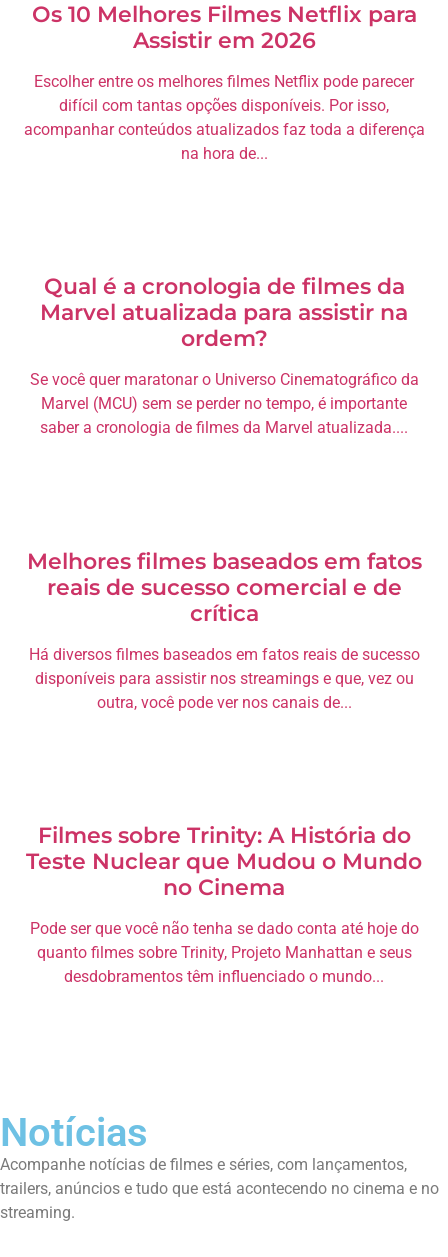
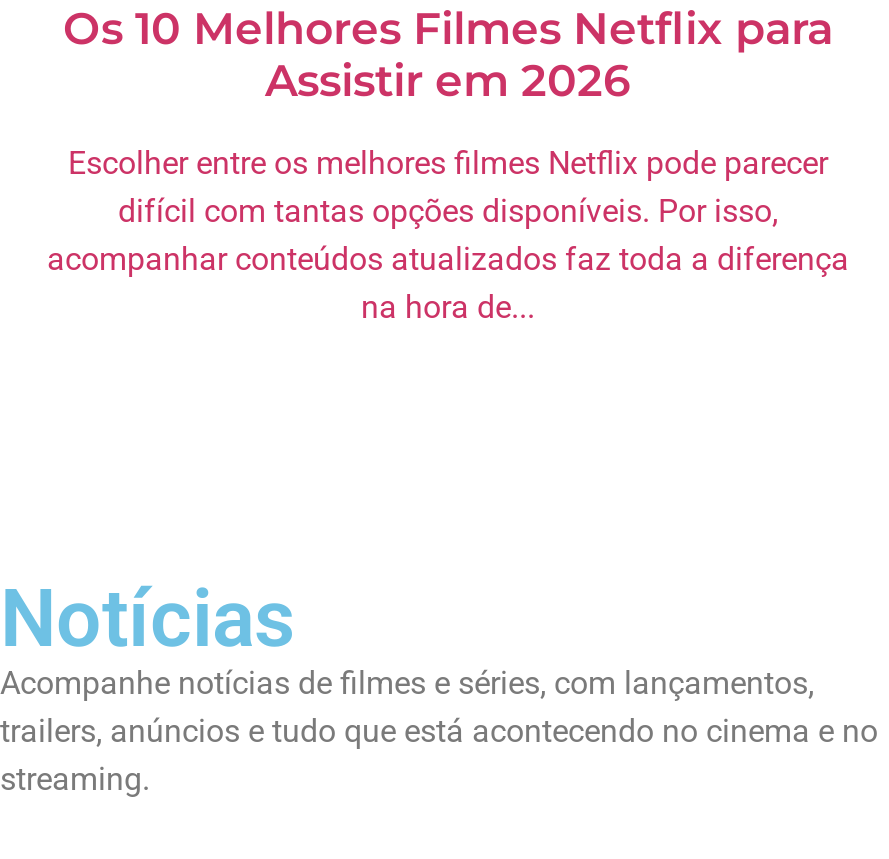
- Qual é a cronologia de filmes da
- Marvel atualizada para assistir na
- ordem?
- Se você quer maratonar o Universo Cinematográfico da
- Marvel (MCU) sem se perder no tempo, é importante
- saber a cronologia de filmes da Marvel atualizada....

- Melhores filmes baseados em fatos
- reais de sucesso comercial e de
- crítica
- Há diversos filmes baseados em fatos reais de sucesso
- disponíveis para assistir nos streamings e que, vez ou
- outra, você pode ver nos canais de...

- Filmes sobre Trinity: A História do
- Teste Nuclear que Mudou o Mundo
- no Cinema
- Pode ser que você não tenha se dado conta até hoje do
- quanto filmes sobre Trinity, Projeto Manhattan e seus
- desdobramentos têm influenciado o mundo...
